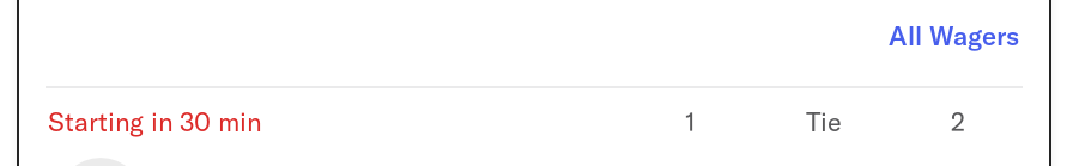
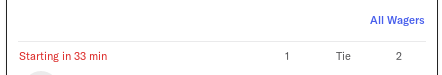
- Starting in 30 min
+ Starting in 33 min
